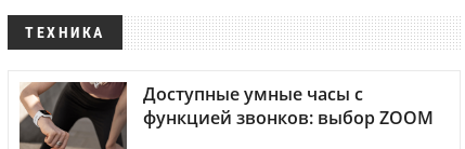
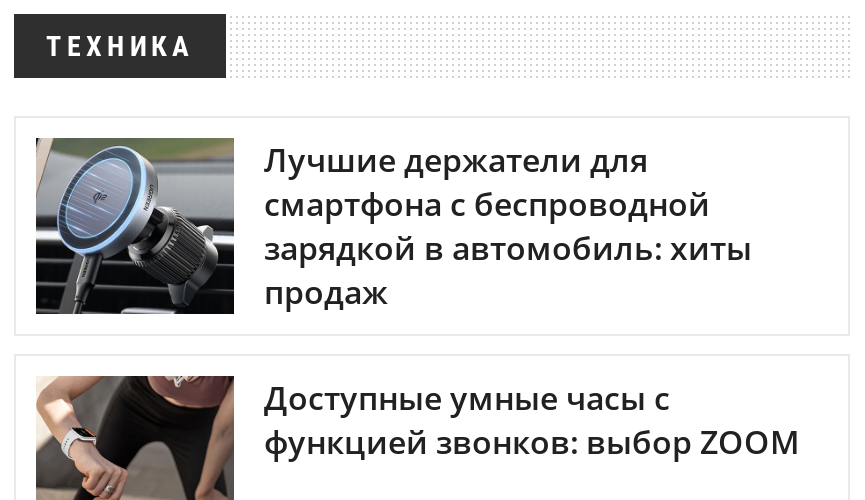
+ [image]
+ Лучшие держатели для
+ смартфона с беспроводной
+ зарядкой в автомобиль: хиты
+ продаж
